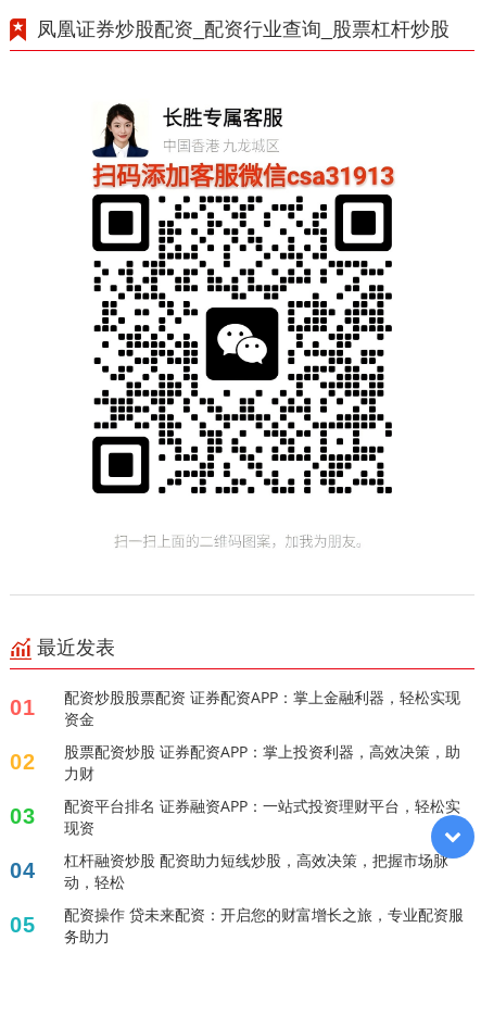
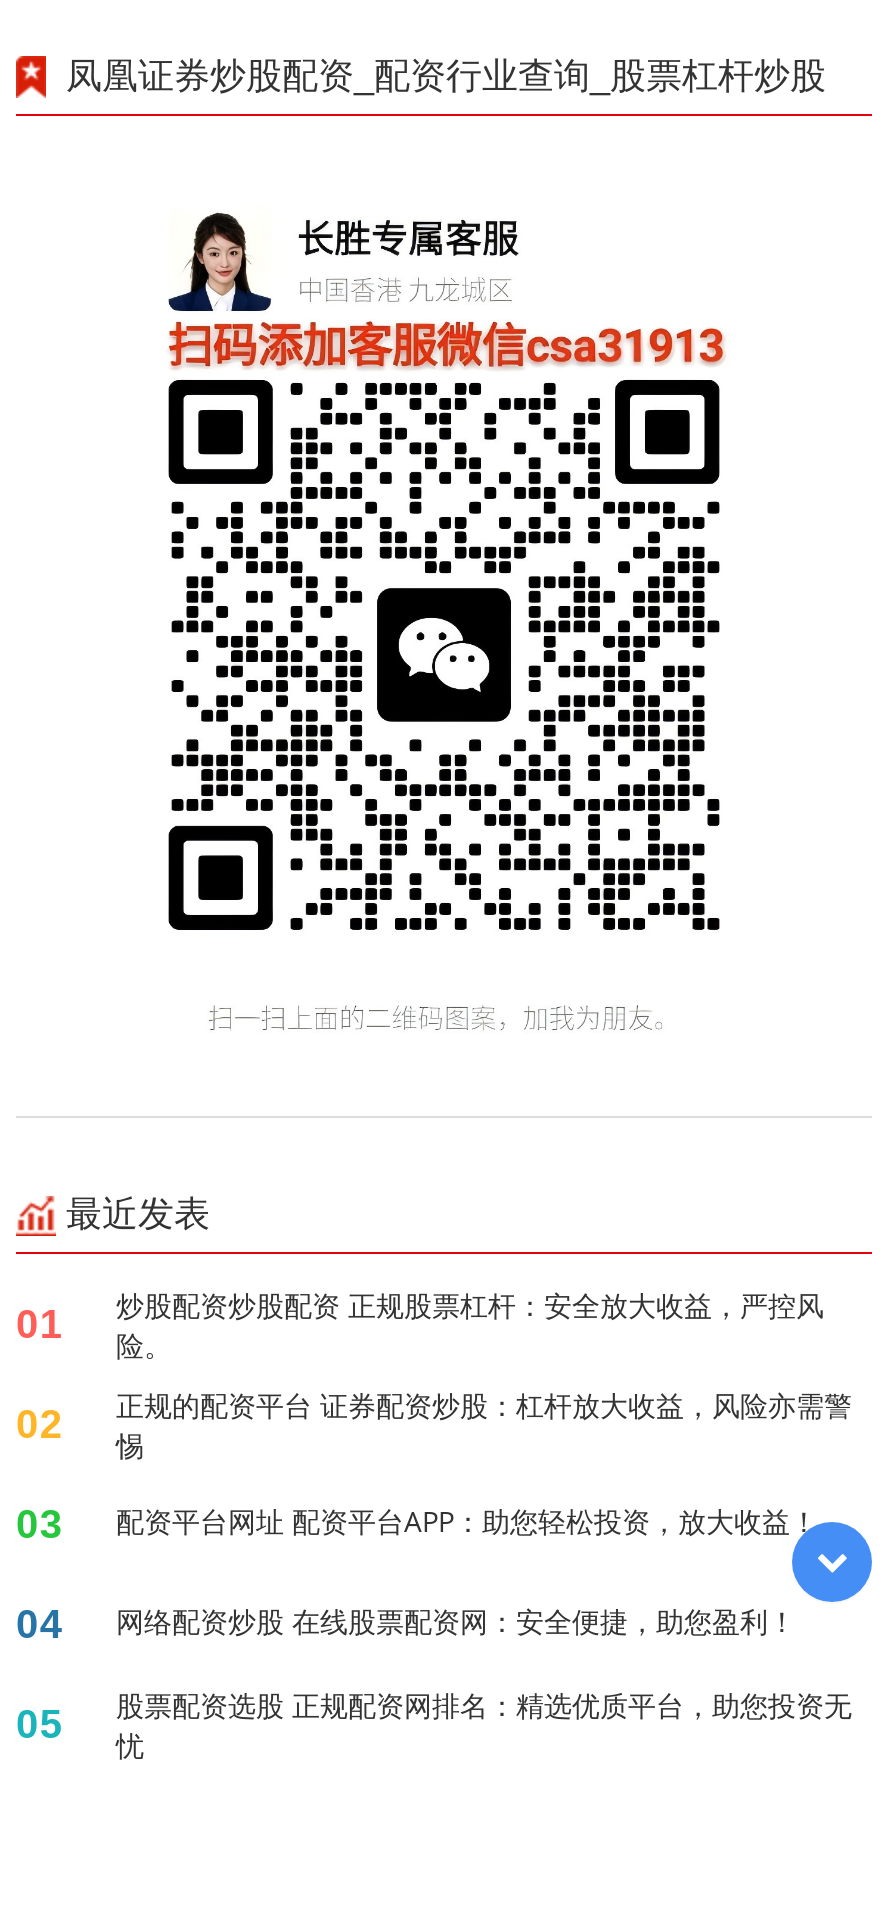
- 配资炒股股票配资 证券配资APP：掌上金融利器，轻松实现
- 资金
+ 炒股配资炒股配资 正规股票杠杆：安全放大收益，严控风
+ 险。

- 股票配资炒股 证券配资APP：掌上投资利器，高效决策，助
- 力财
+ 正规的配资平台 证券配资炒股：杠杆放大收益，风险亦需警
+ 惕

- 配资平台排名 证券融资APP：一站式投资理财平台，轻松实
- 现资
+ 配资平台网址 配资平台APP：助您轻松投资，放大收益！

- 杠杆融资炒股 配资助力短线炒股，高效决策，把握市场脉
- 动，轻松
+ 网络配资炒股 在线股票配资网：安全便捷，助您盈利！

- 配资操作 贷未来配资：开启您的财富增长之旅，专业配资服
- 务助力
+ 股票配资选股 正规配资网排名：精选优质平台，助您投资无
+ 忧
